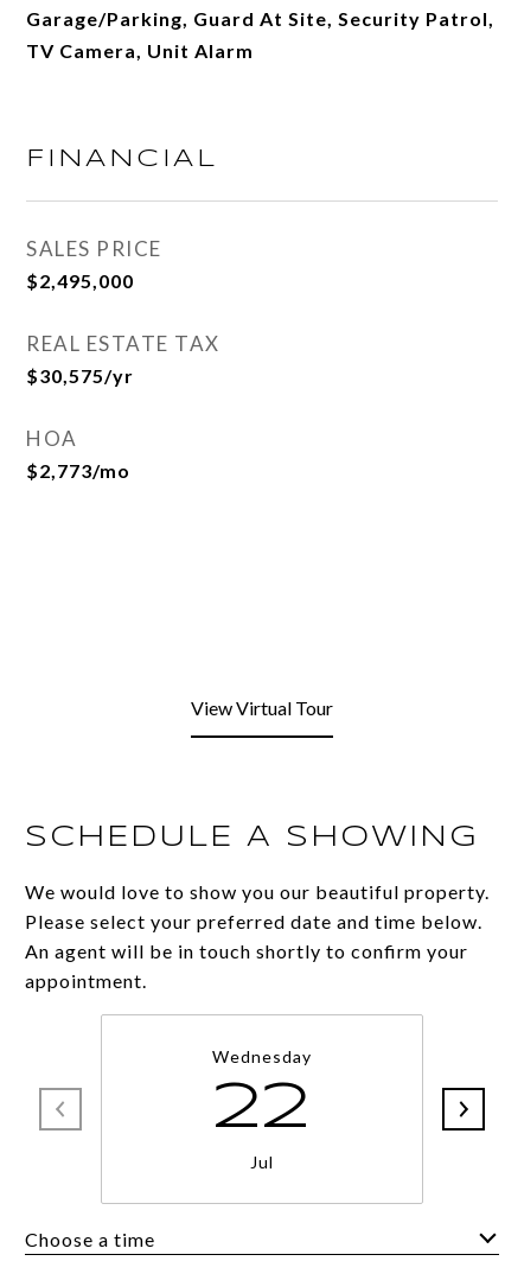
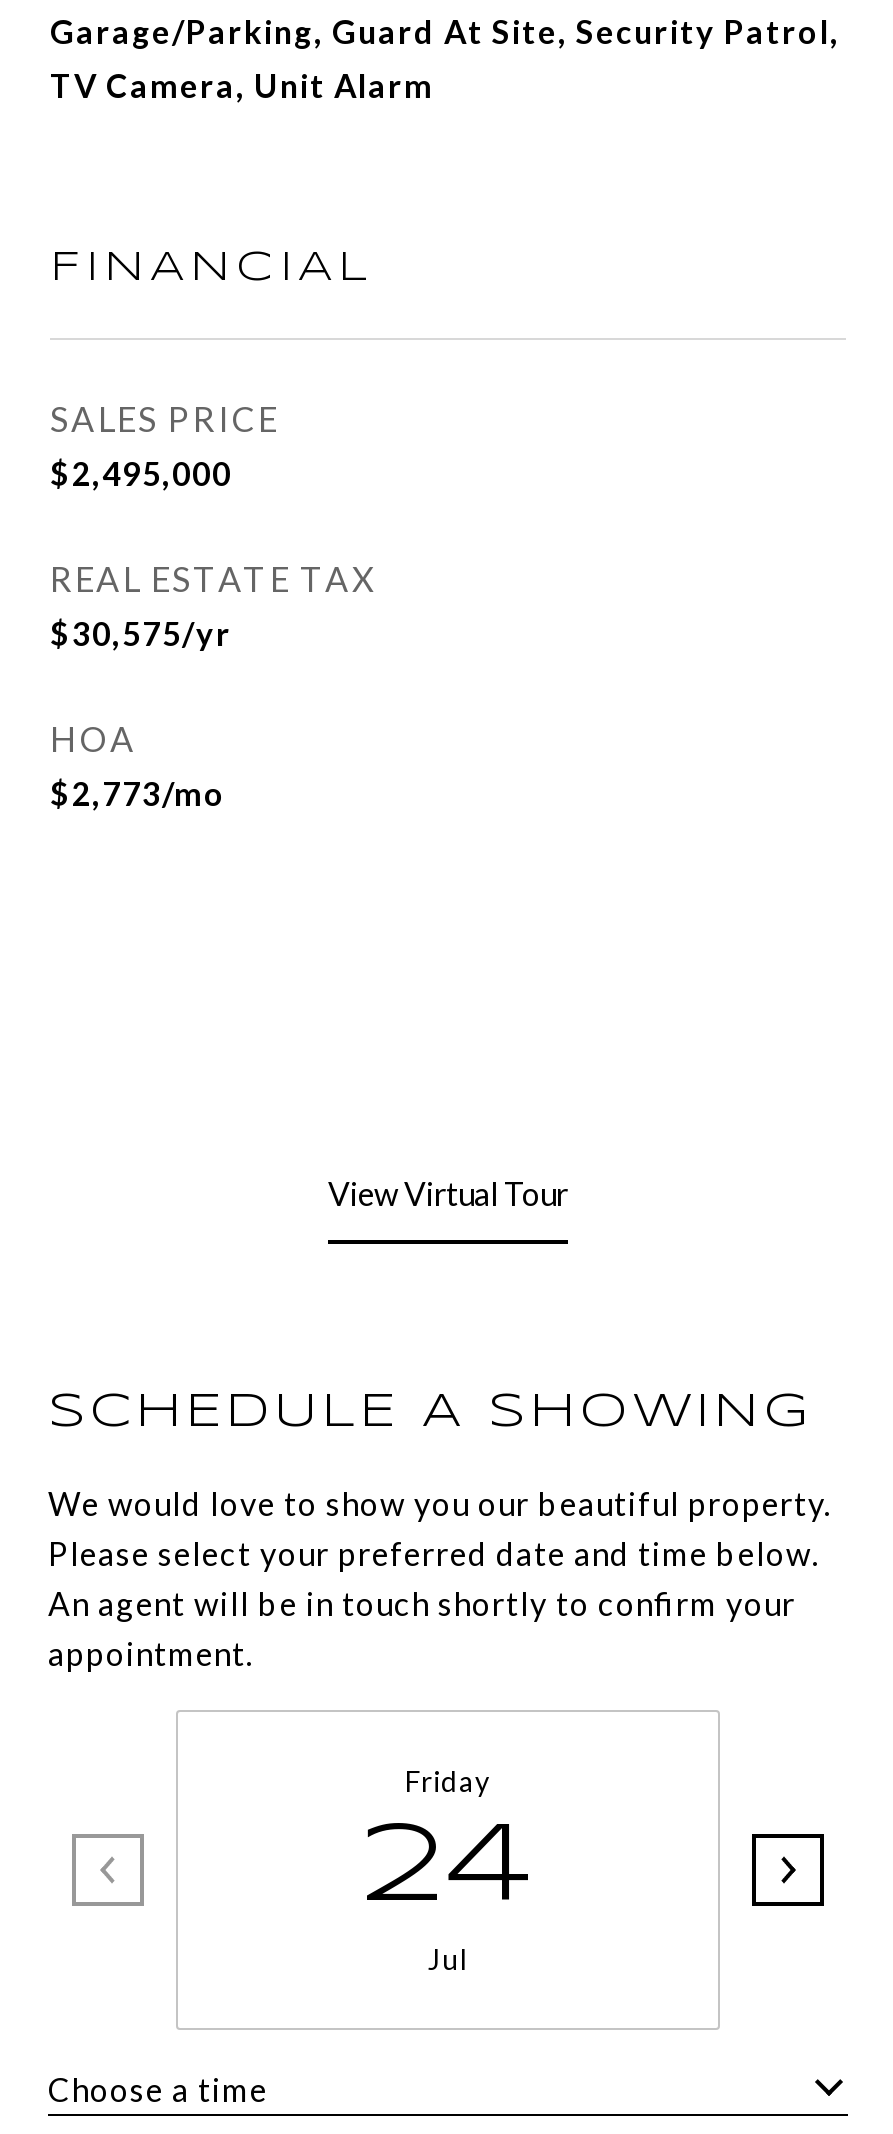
- Wednesday
- 22
+ Friday
+ 24
